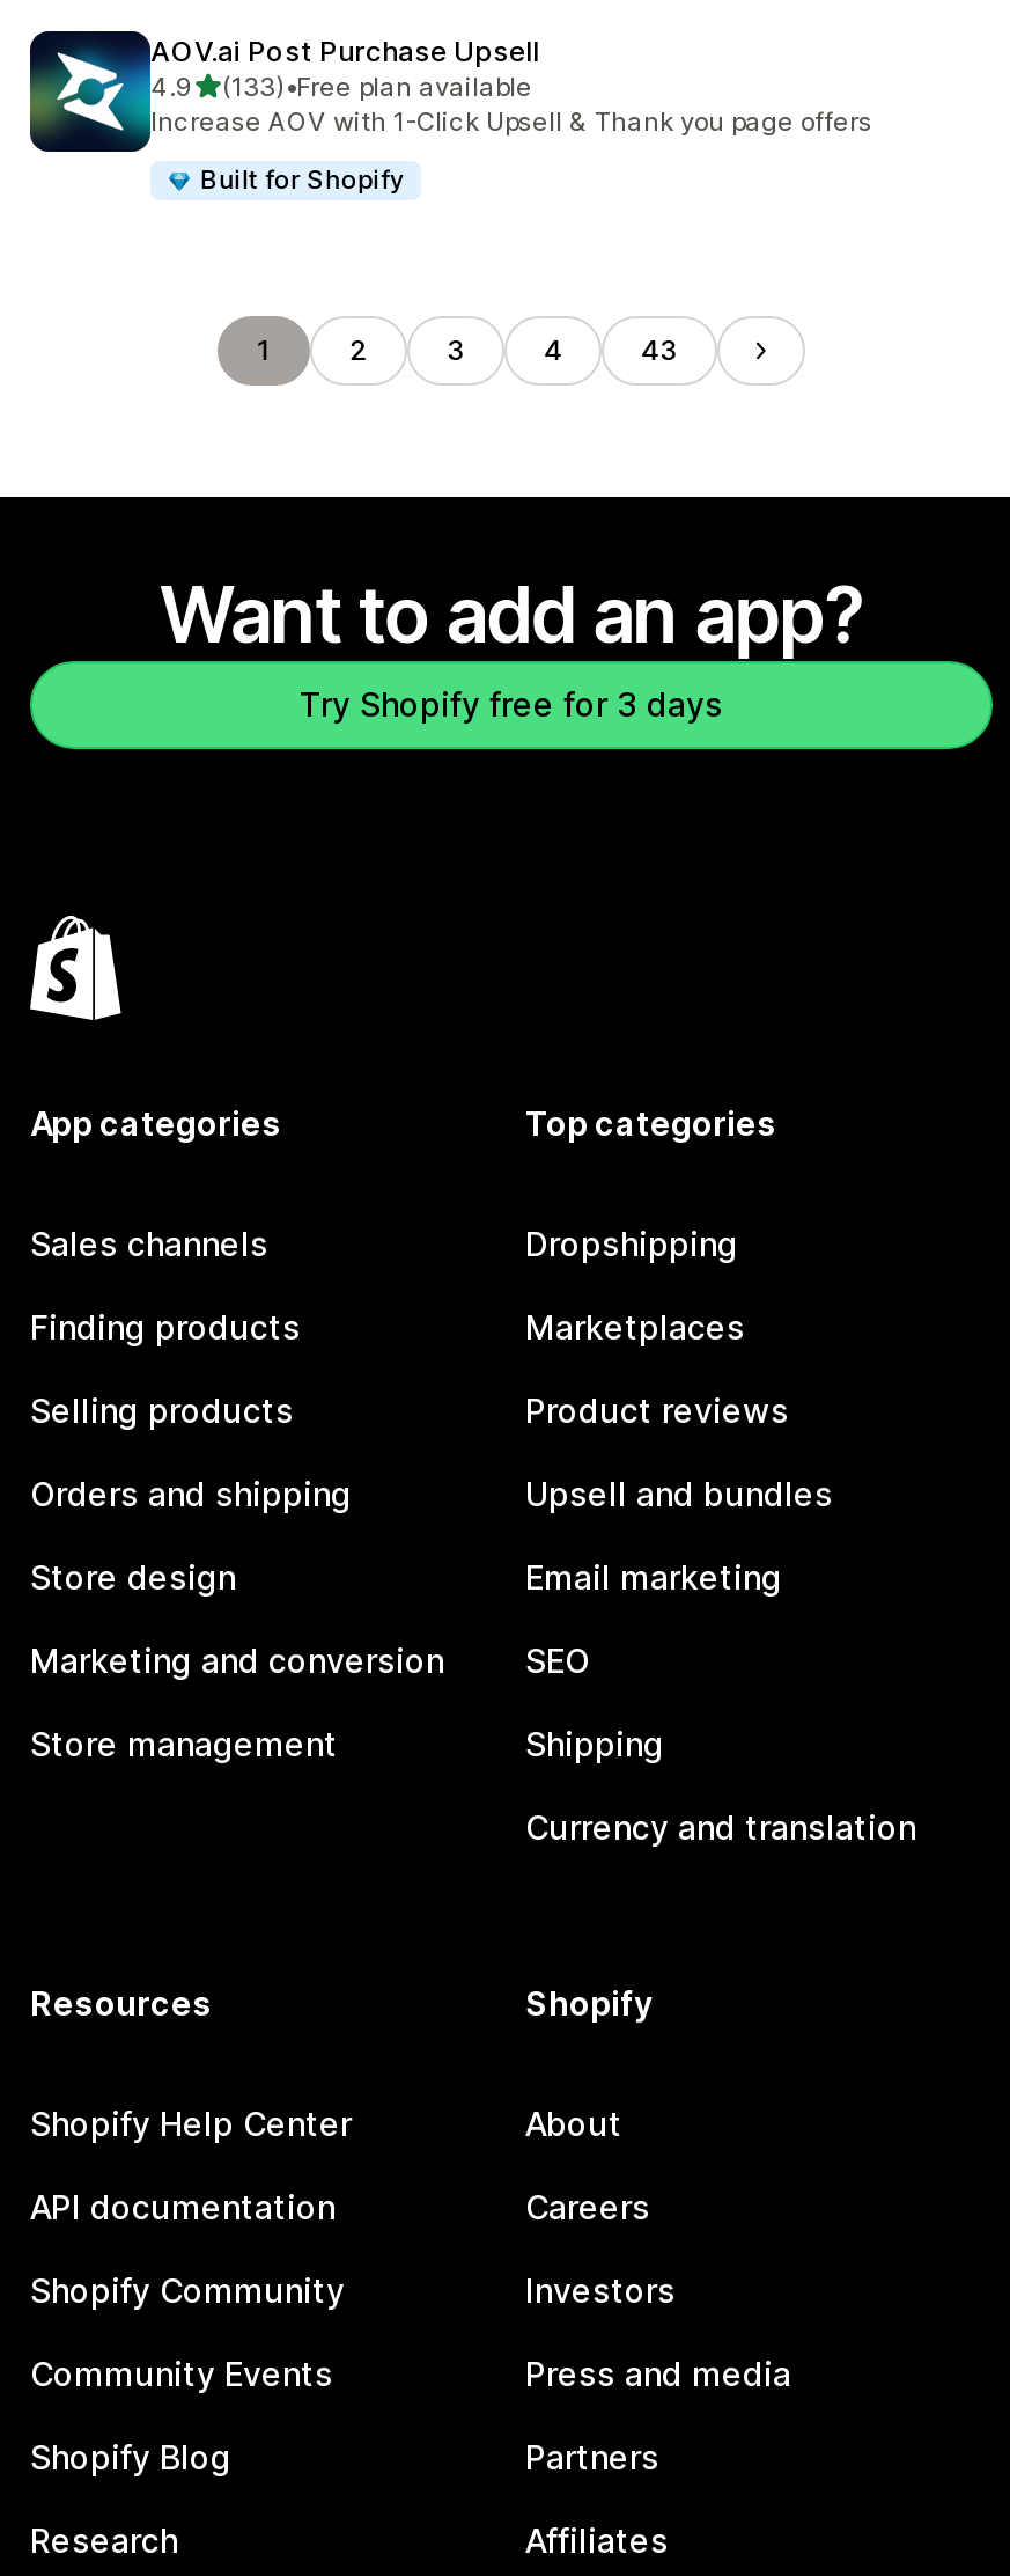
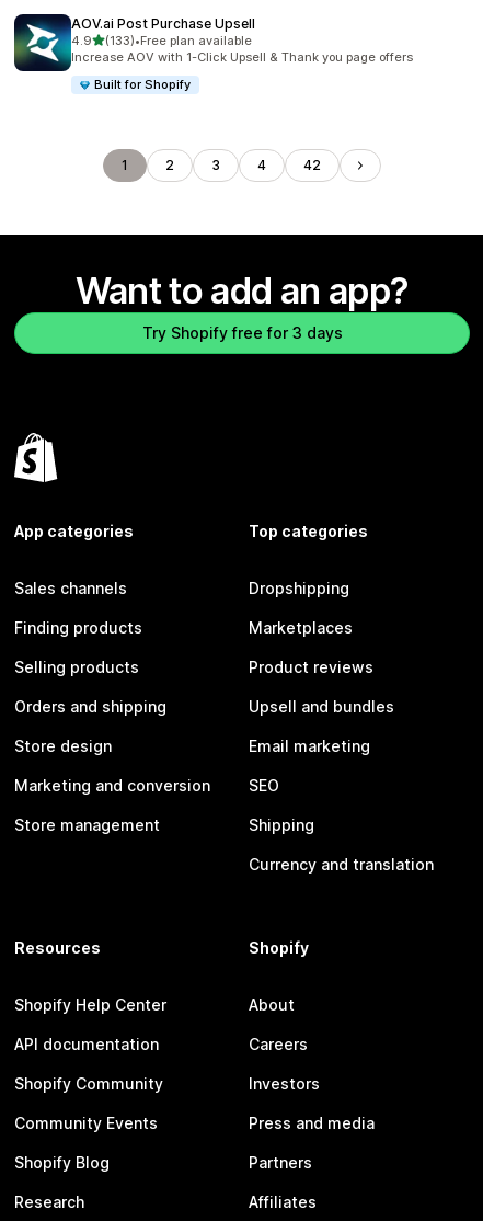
- 43
+ 42
